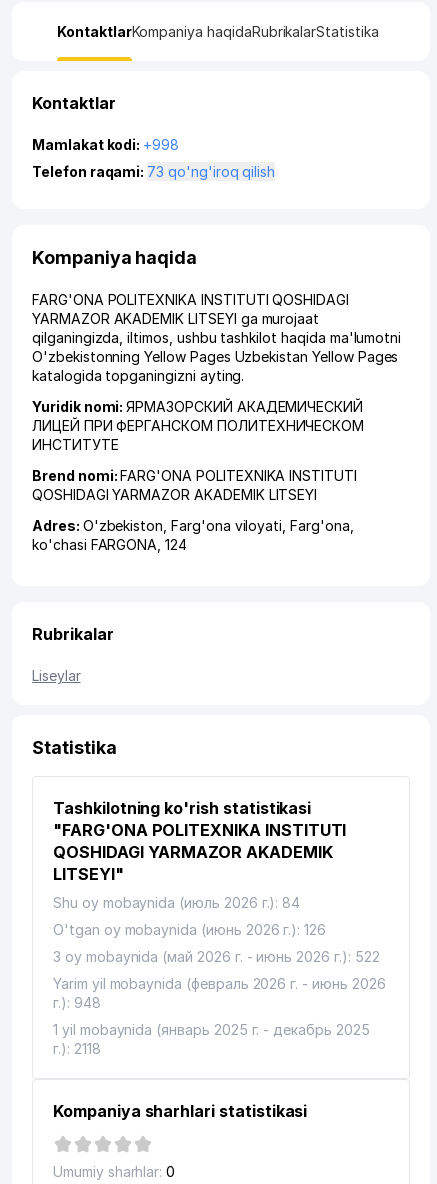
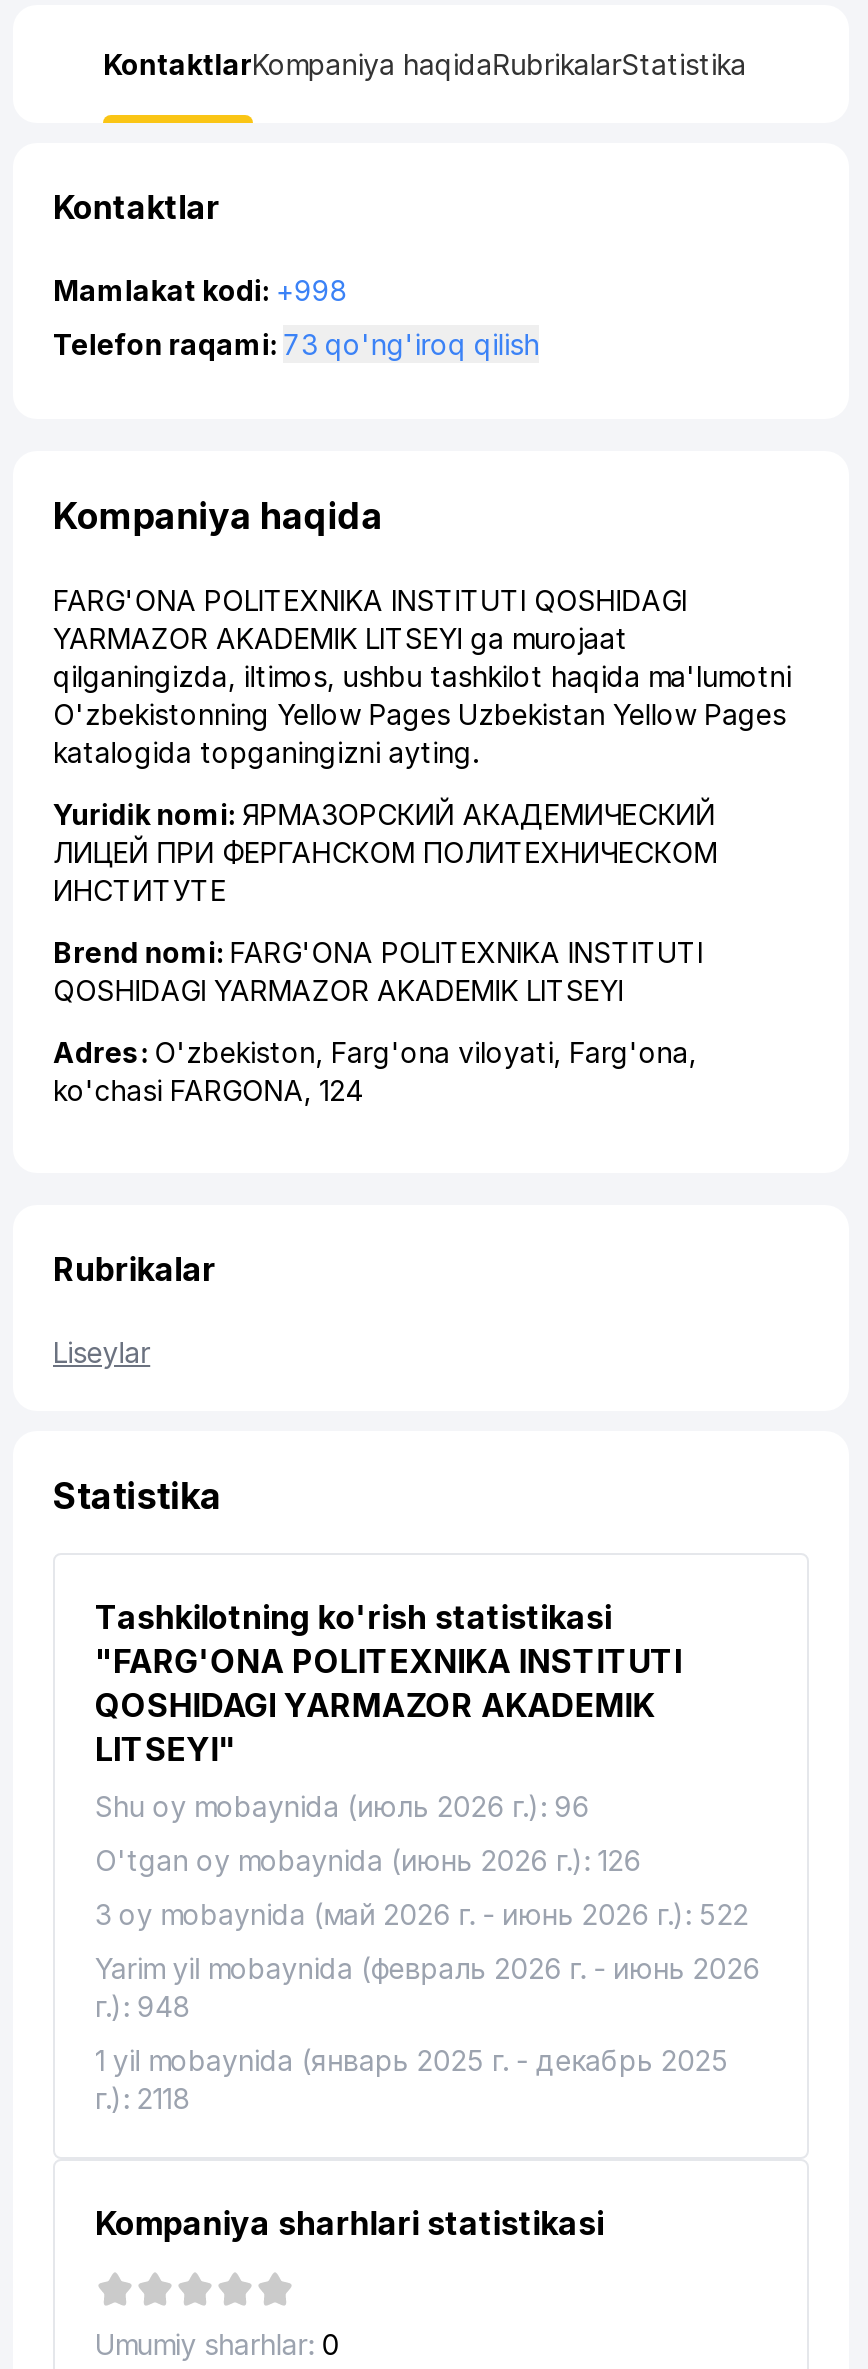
- Shu oy mobaynida (июль 2026 г.): 84
+ Shu oy mobaynida (июль 2026 г.): 96
